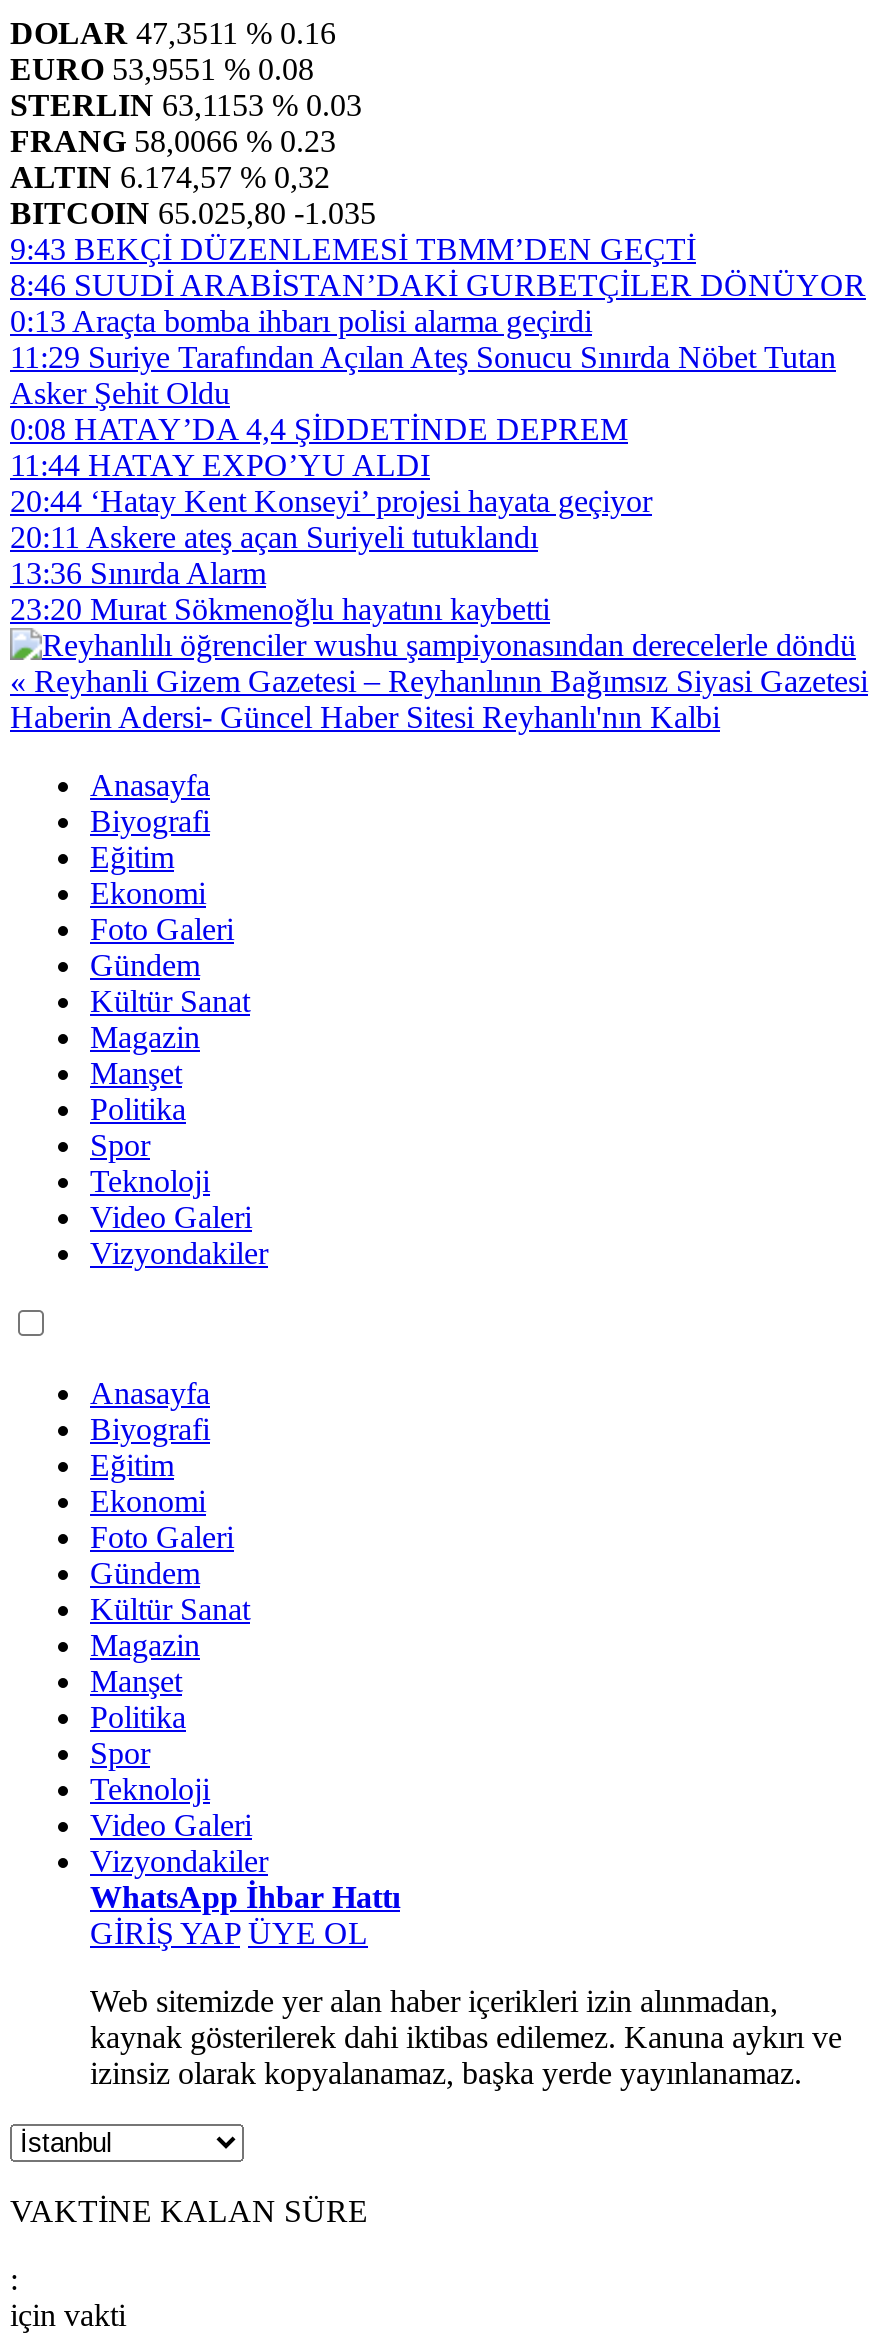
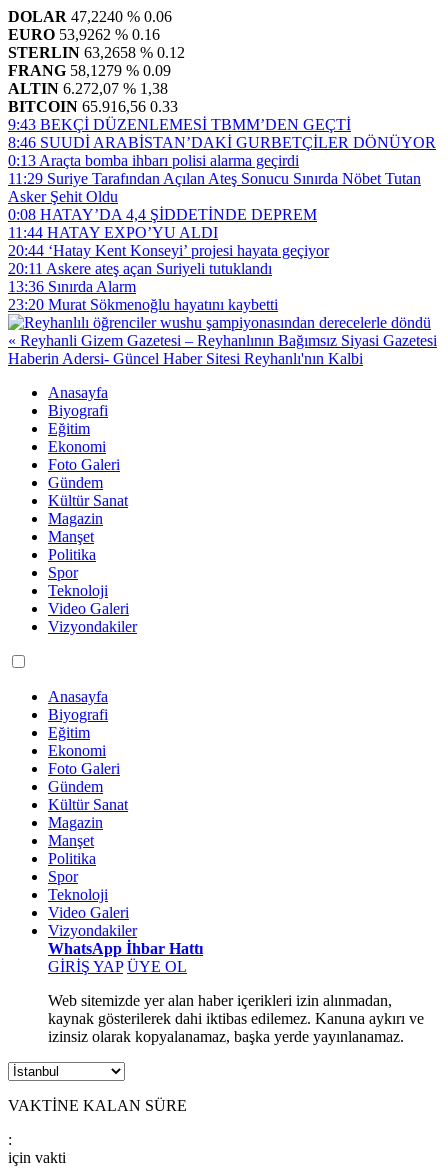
- DOLAR 47,3511 % 0.16
+ DOLAR 47,2240 % 0.06

- EURO 53,9551 % 0.08
+ EURO 53,9262 % 0.16

- STERLIN 63,1153 % 0.03
+ STERLIN 63,2658 % 0.12

- FRANG 58,0066 % 0.23
+ FRANG 58,1279 % 0.09

- ALTIN 6.174,57 % 0,32
+ ALTIN 6.272,07 % 1,38

- BITCOIN 65.025,80 -1.035
+ BITCOIN 65.916,56 0.33
